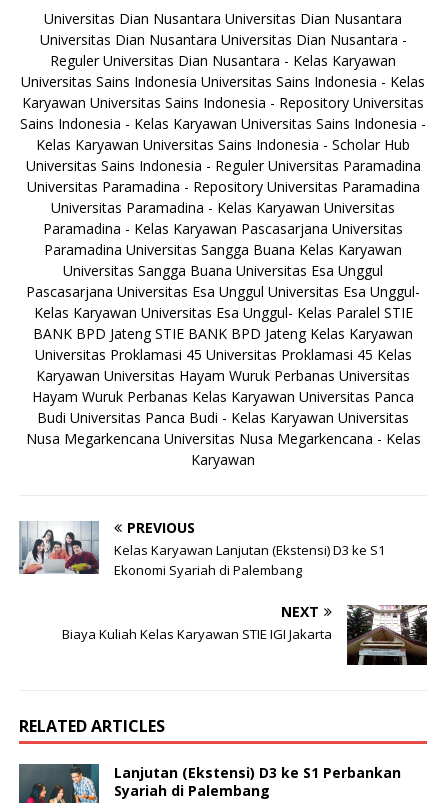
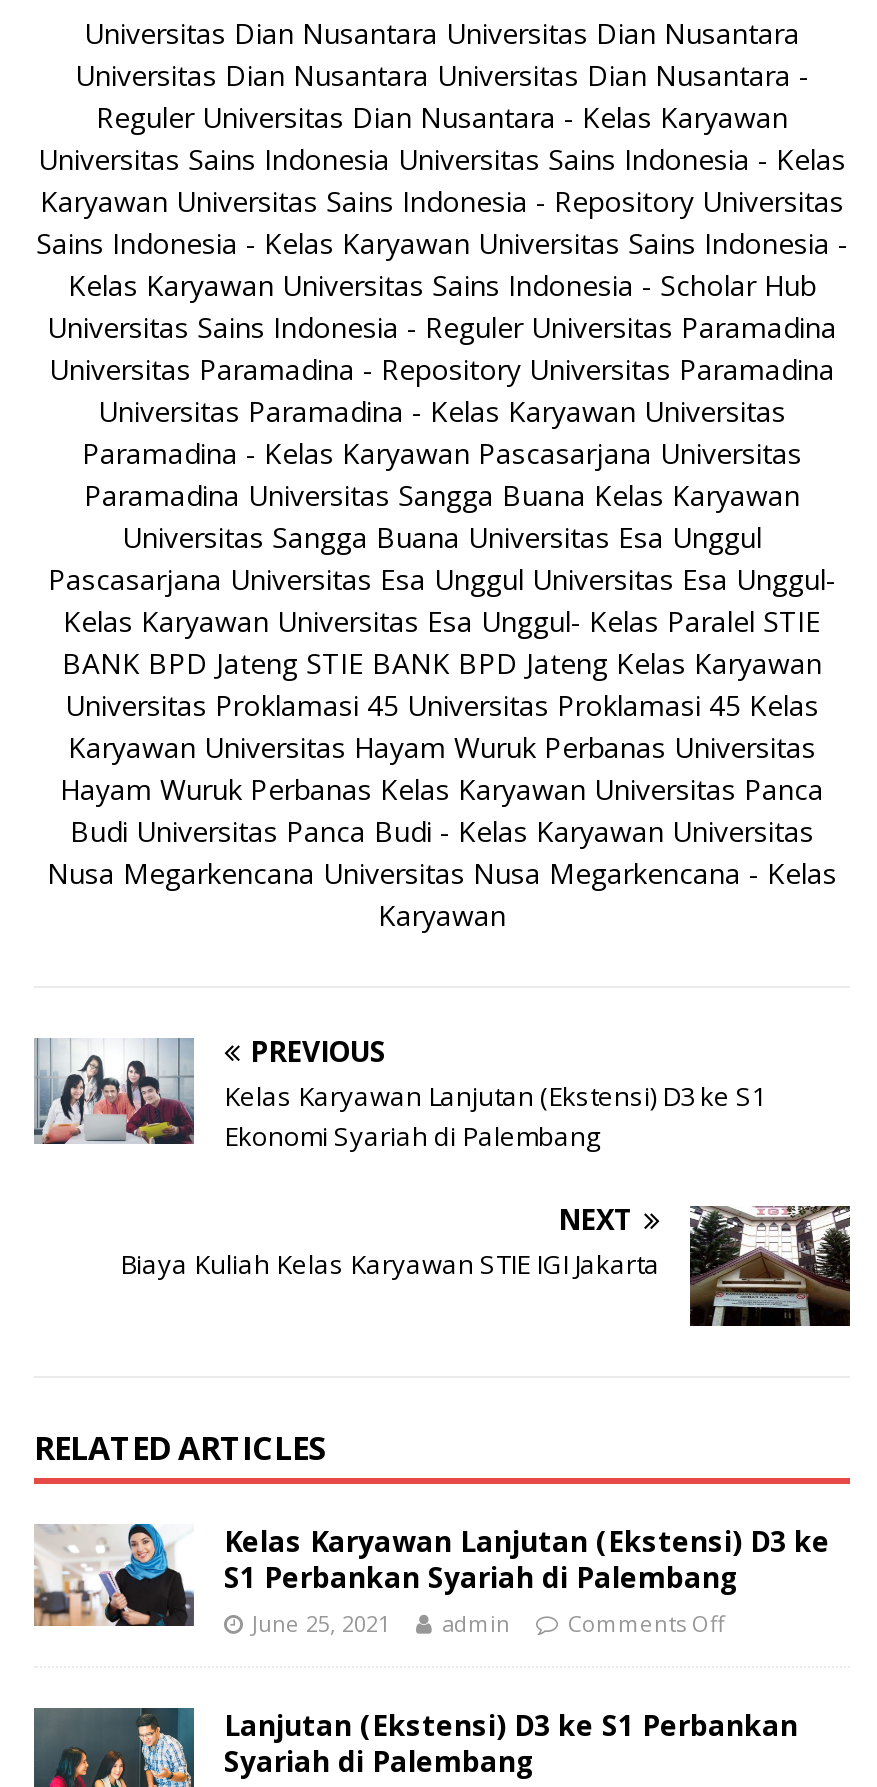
+ [image]
+ Kelas Karyawan Lanjutan (Ekstensi) D3 ke
+ S1 Perbankan Syariah di Palembang
+ June 25, 2021
+ admin
+ Comments Off
